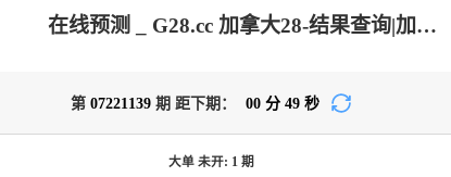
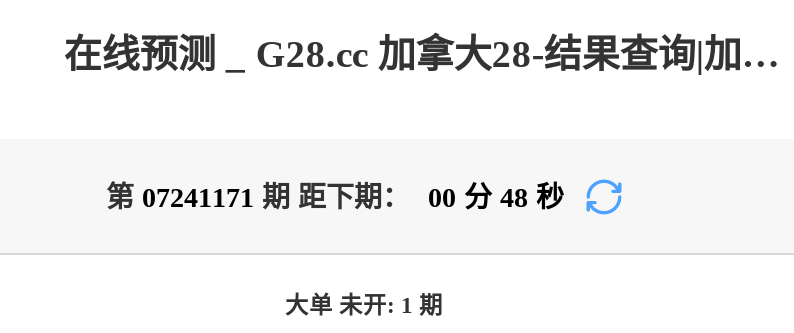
- 第07221139期 距下期： 00分 49秒
+ 第07241171期 距下期： 00分 48秒
